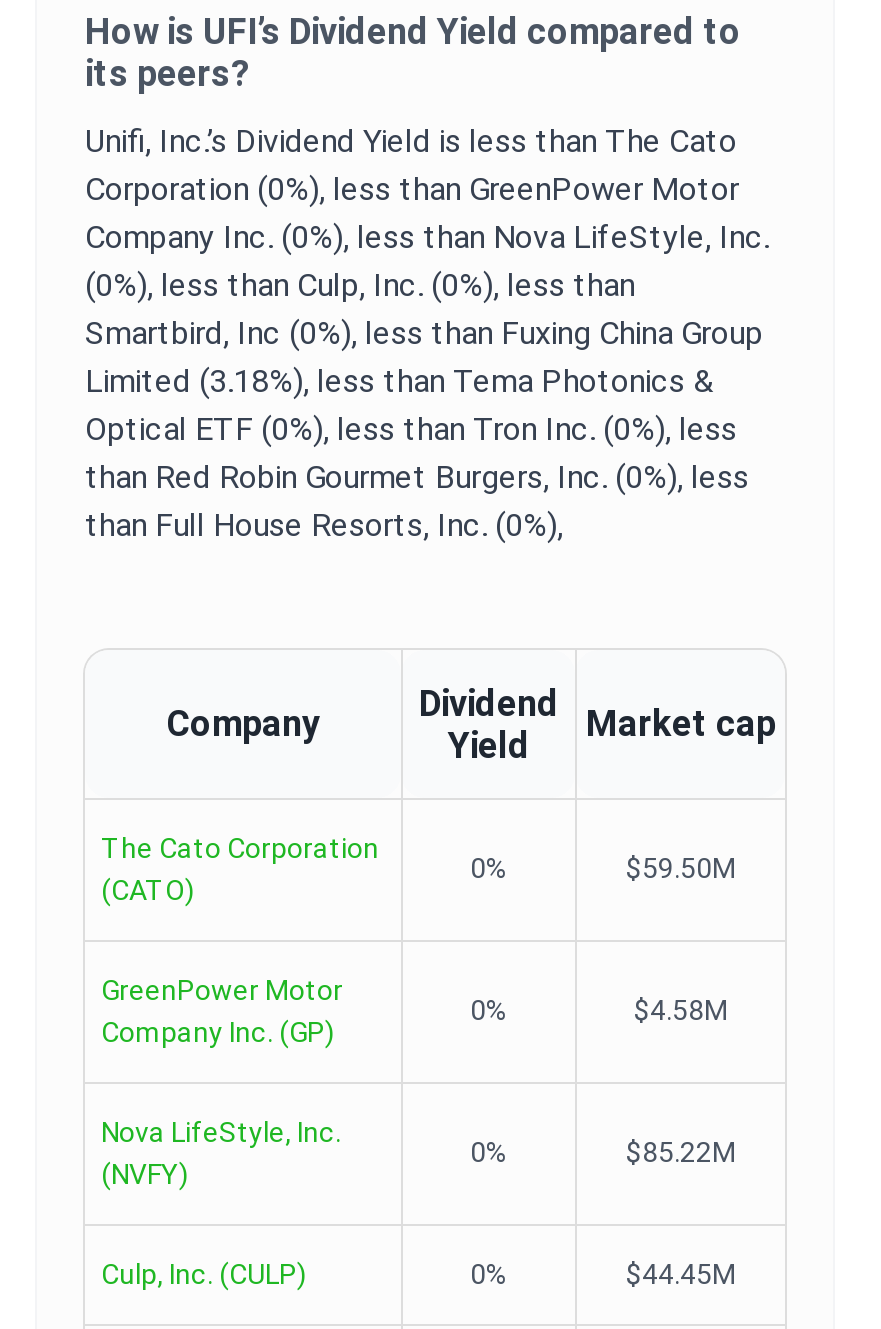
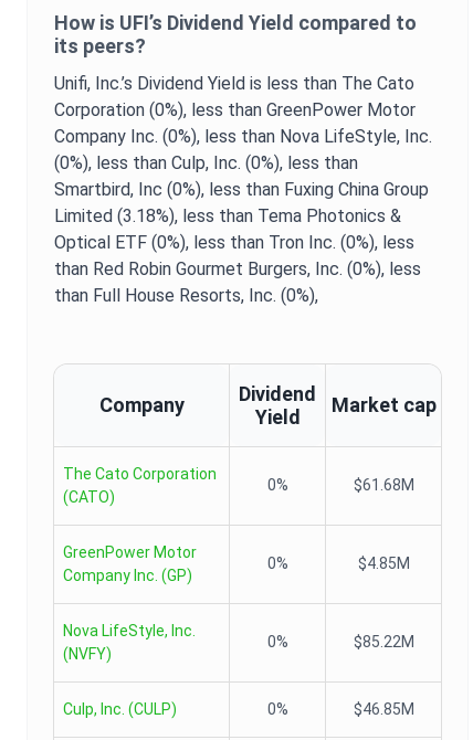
- $59.50M
+ $61.68M

- $4.58M
+ $4.85M

- $44.45M
+ $46.85M
